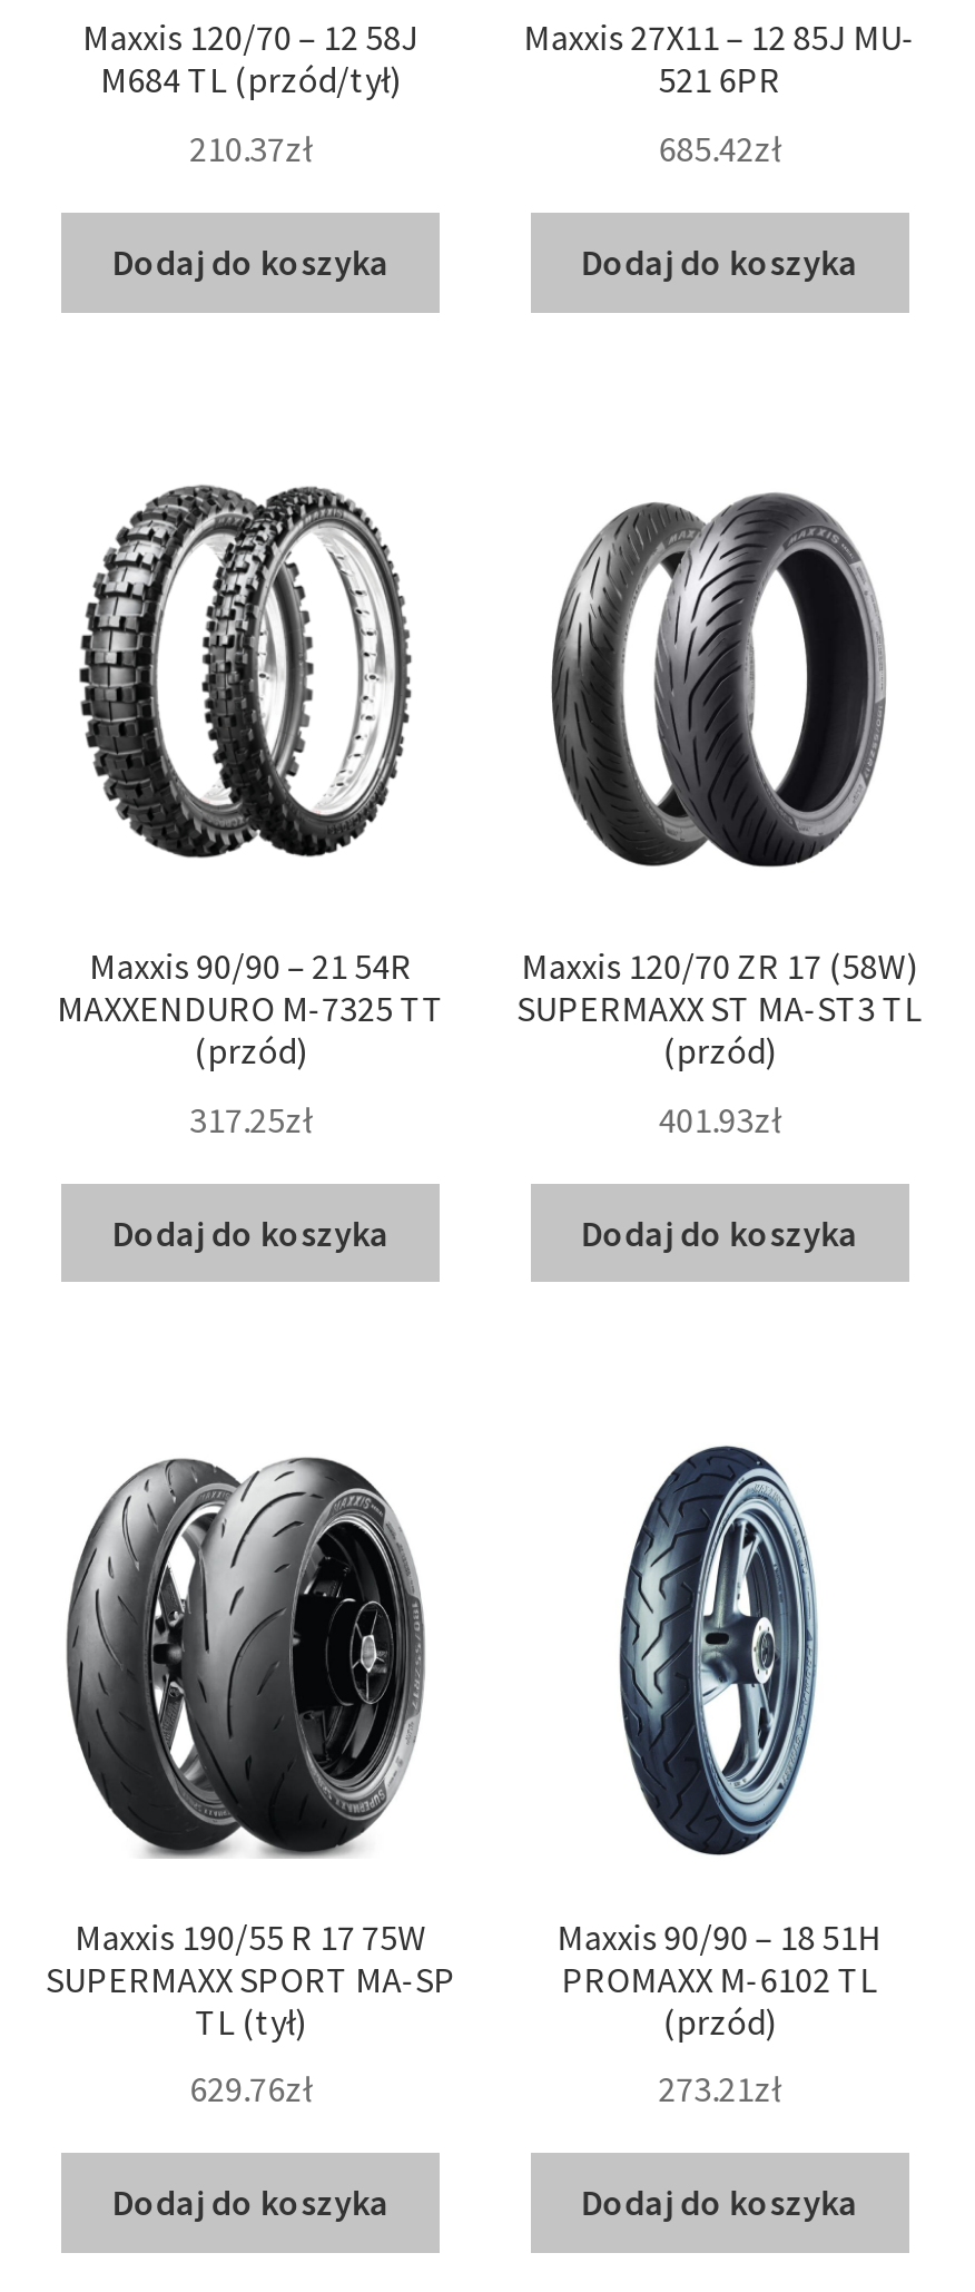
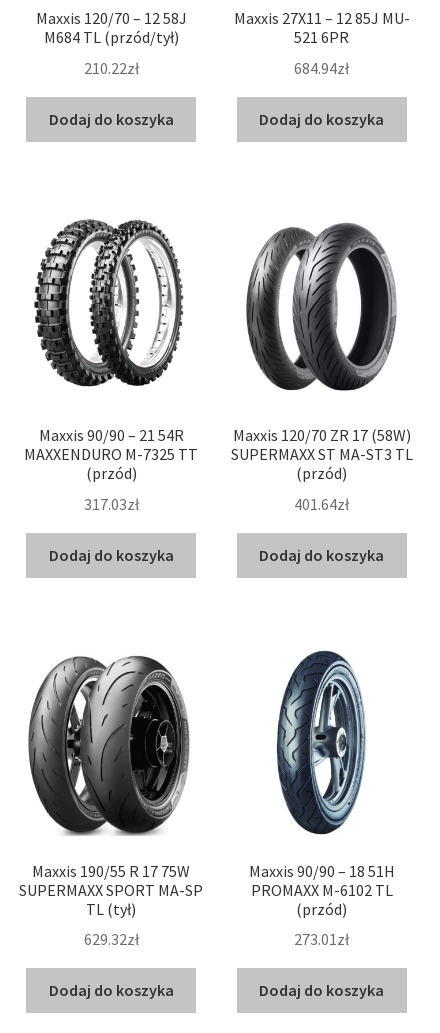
- 210.37zł
+ 210.22zł

- 685.42zł
+ 684.94zł

- 317.25zł
+ 317.03zł

- 401.93zł
+ 401.64zł

- 629.76zł
+ 629.32zł

- 273.21zł
+ 273.01zł
